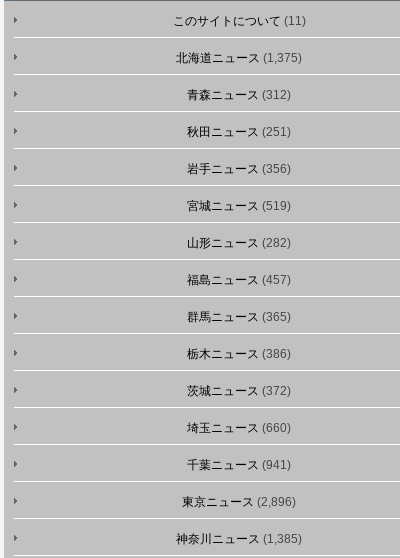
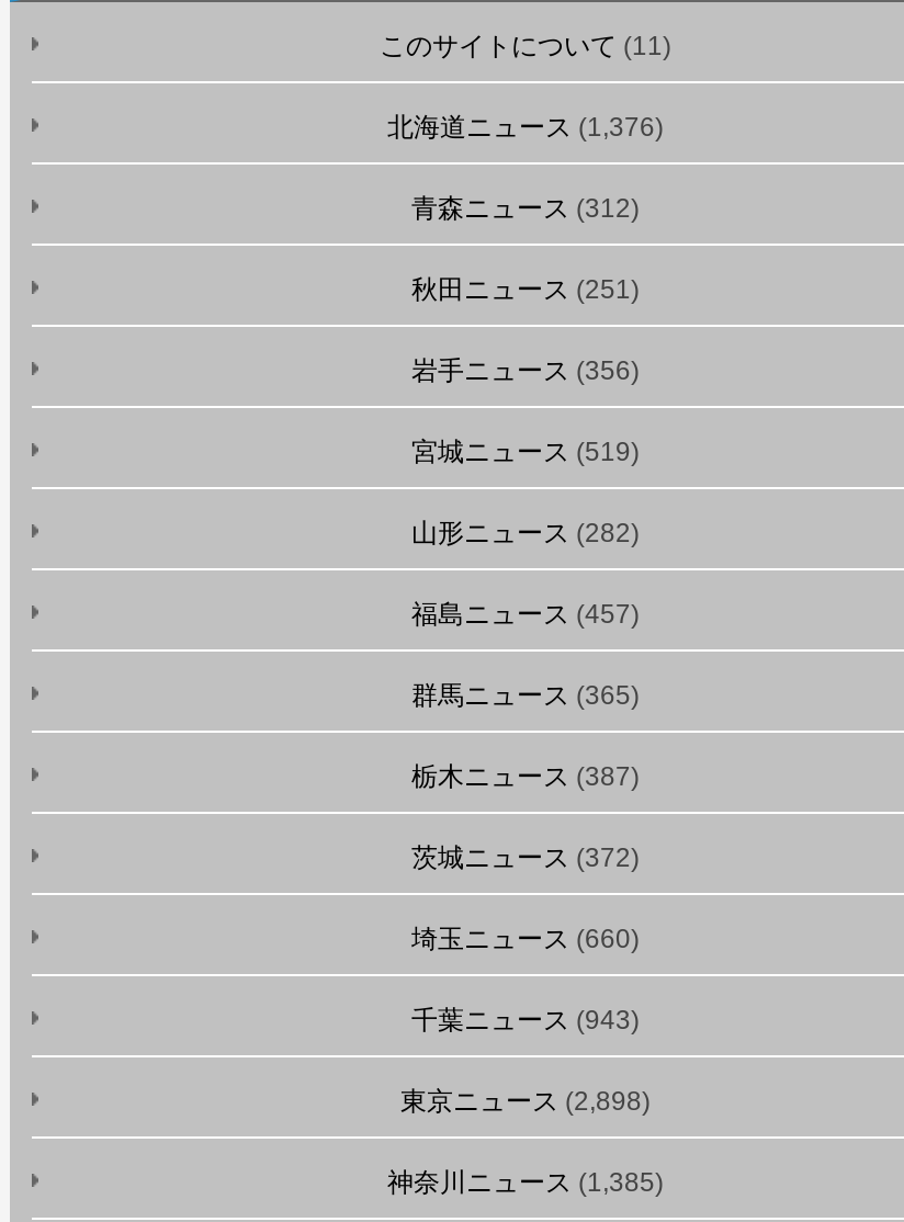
- 北海道ニュース(1,375)
+ 北海道ニュース(1,376)

- 栃木ニュース(386)
+ 栃木ニュース(387)

- 千葉ニュース(941)
+ 千葉ニュース(943)

- 東京ニュース(2,896)
+ 東京ニュース(2,898)
